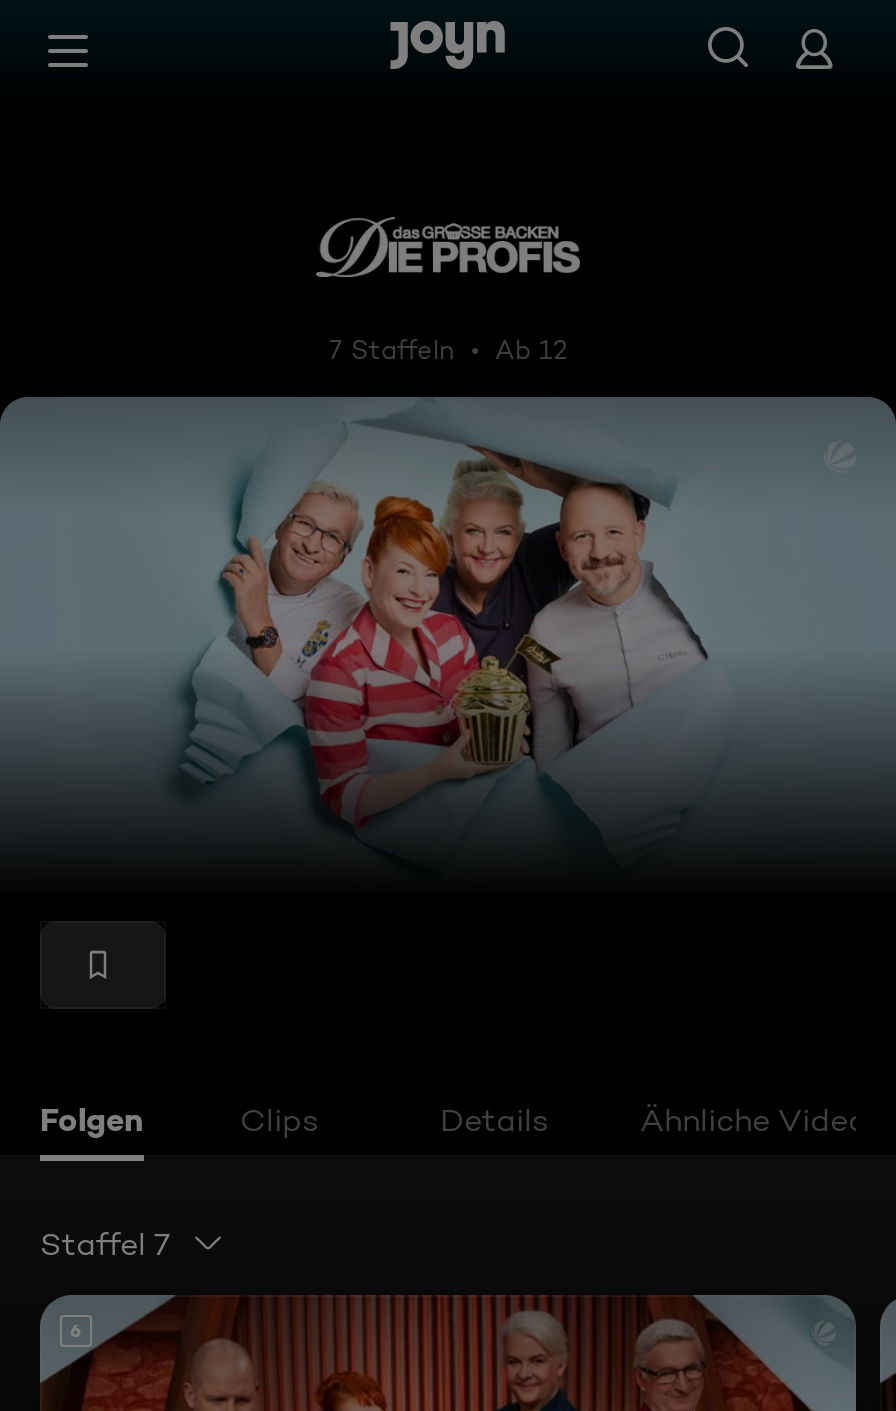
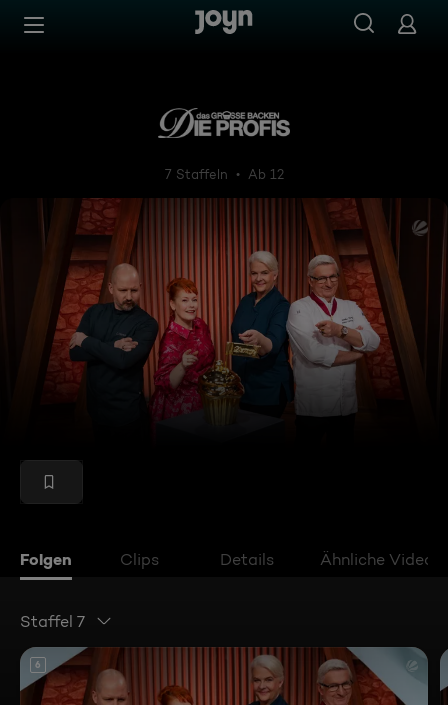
- [image]
+ [image]
